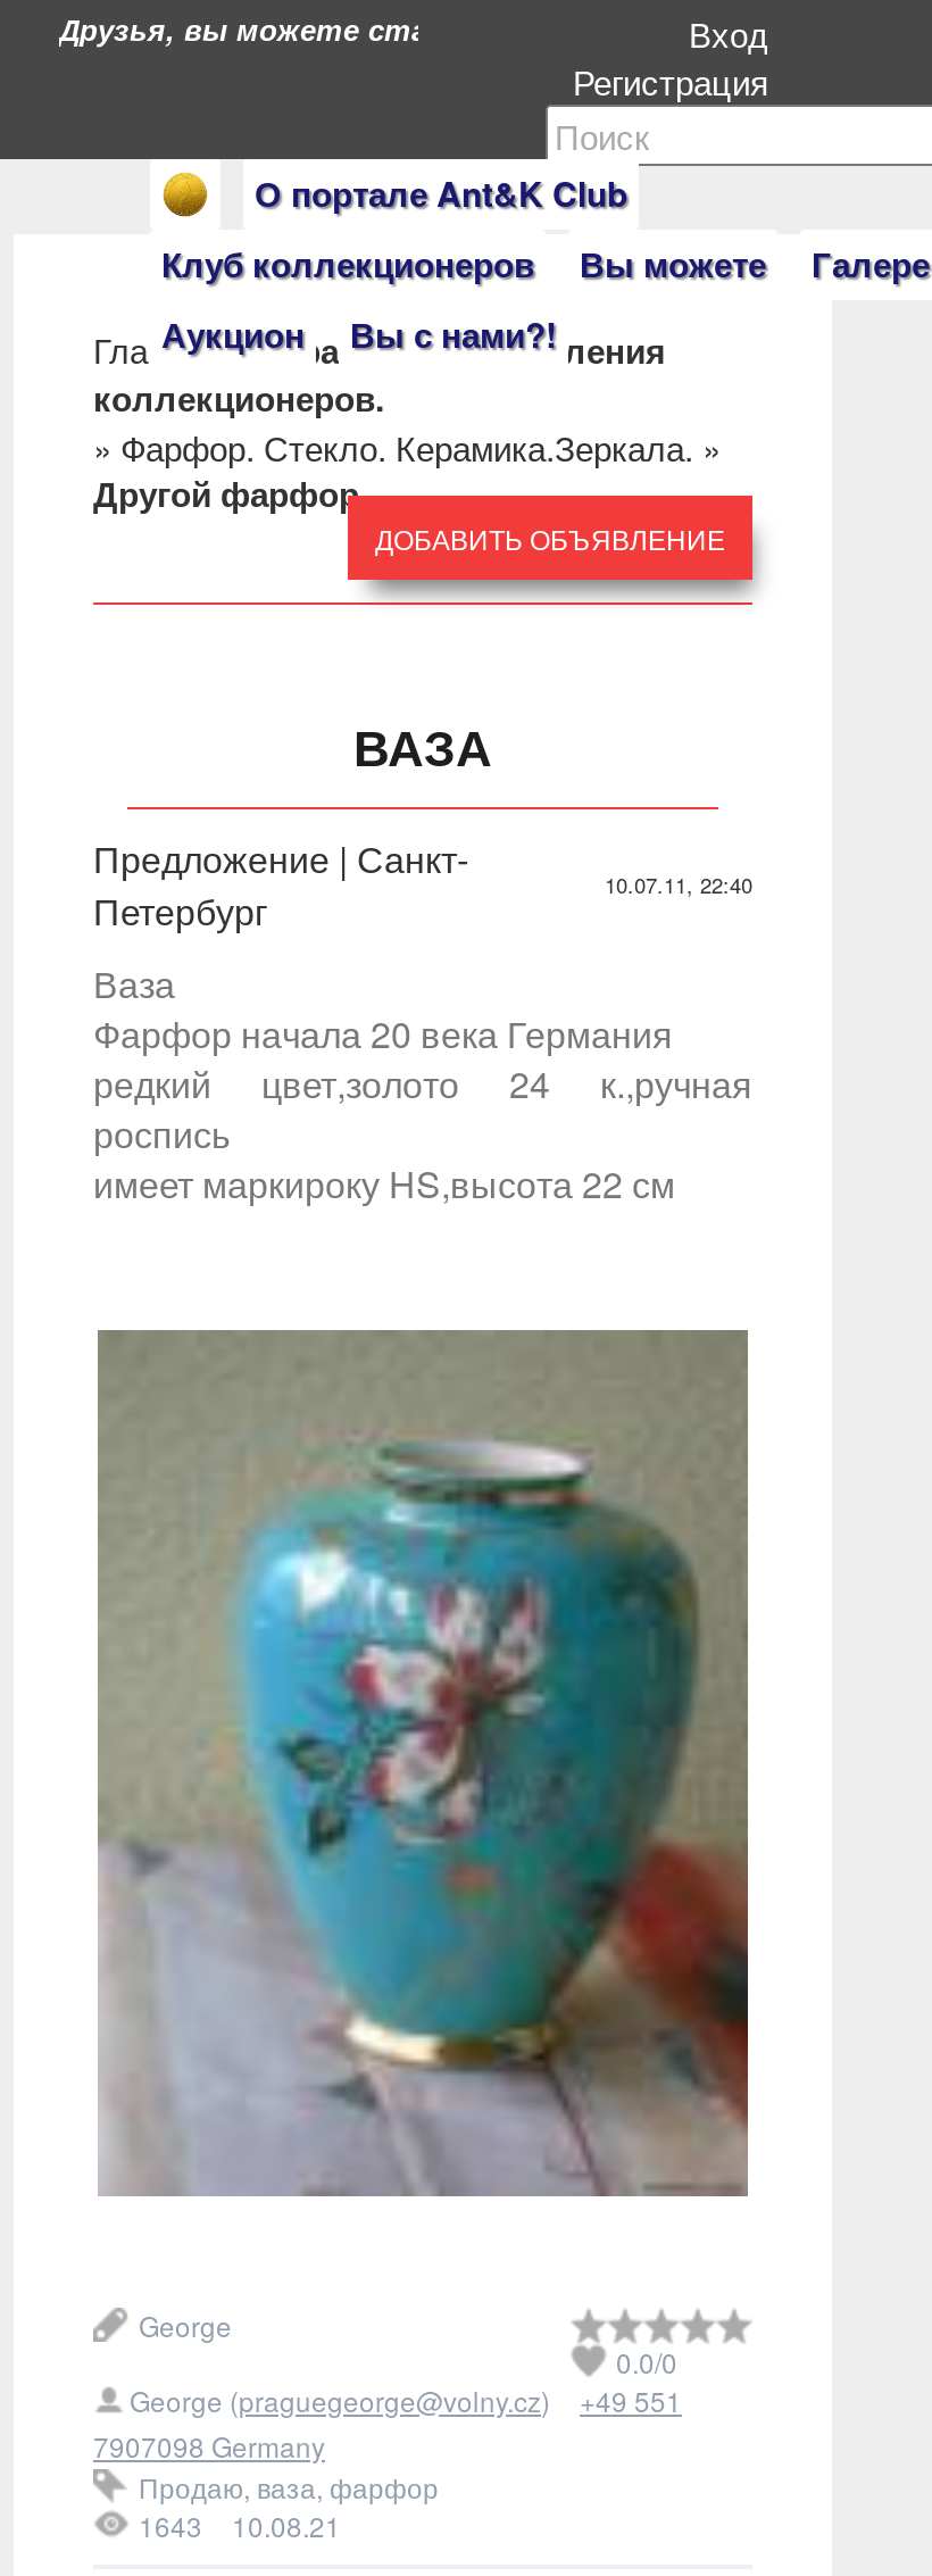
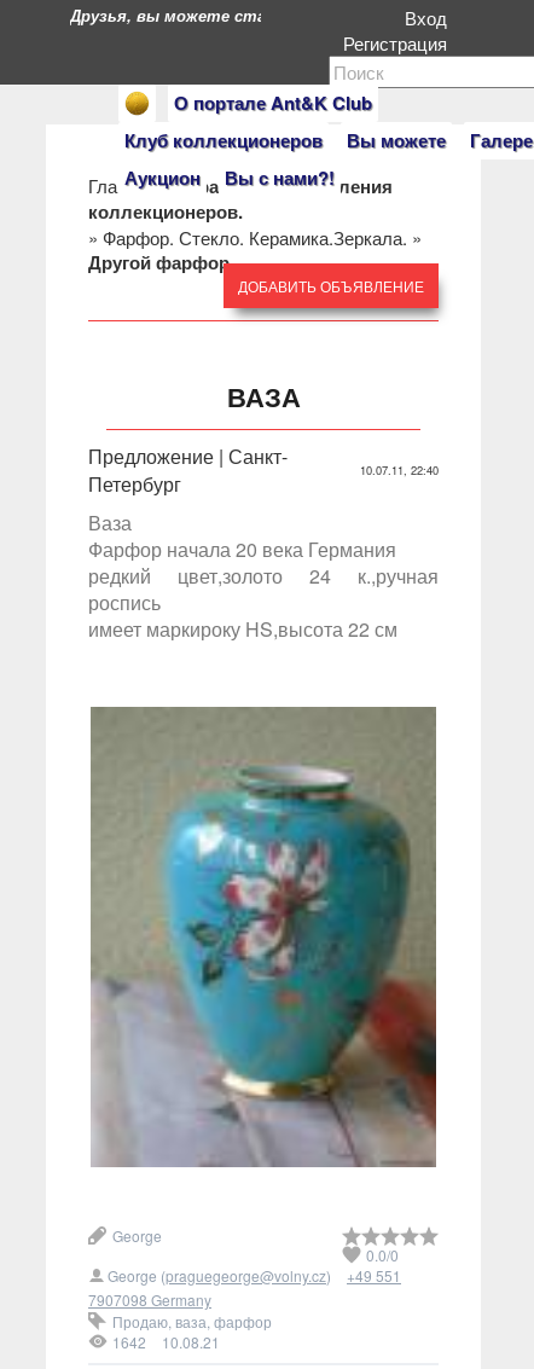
- 1643 10.08.21
+ 1642 10.08.21
